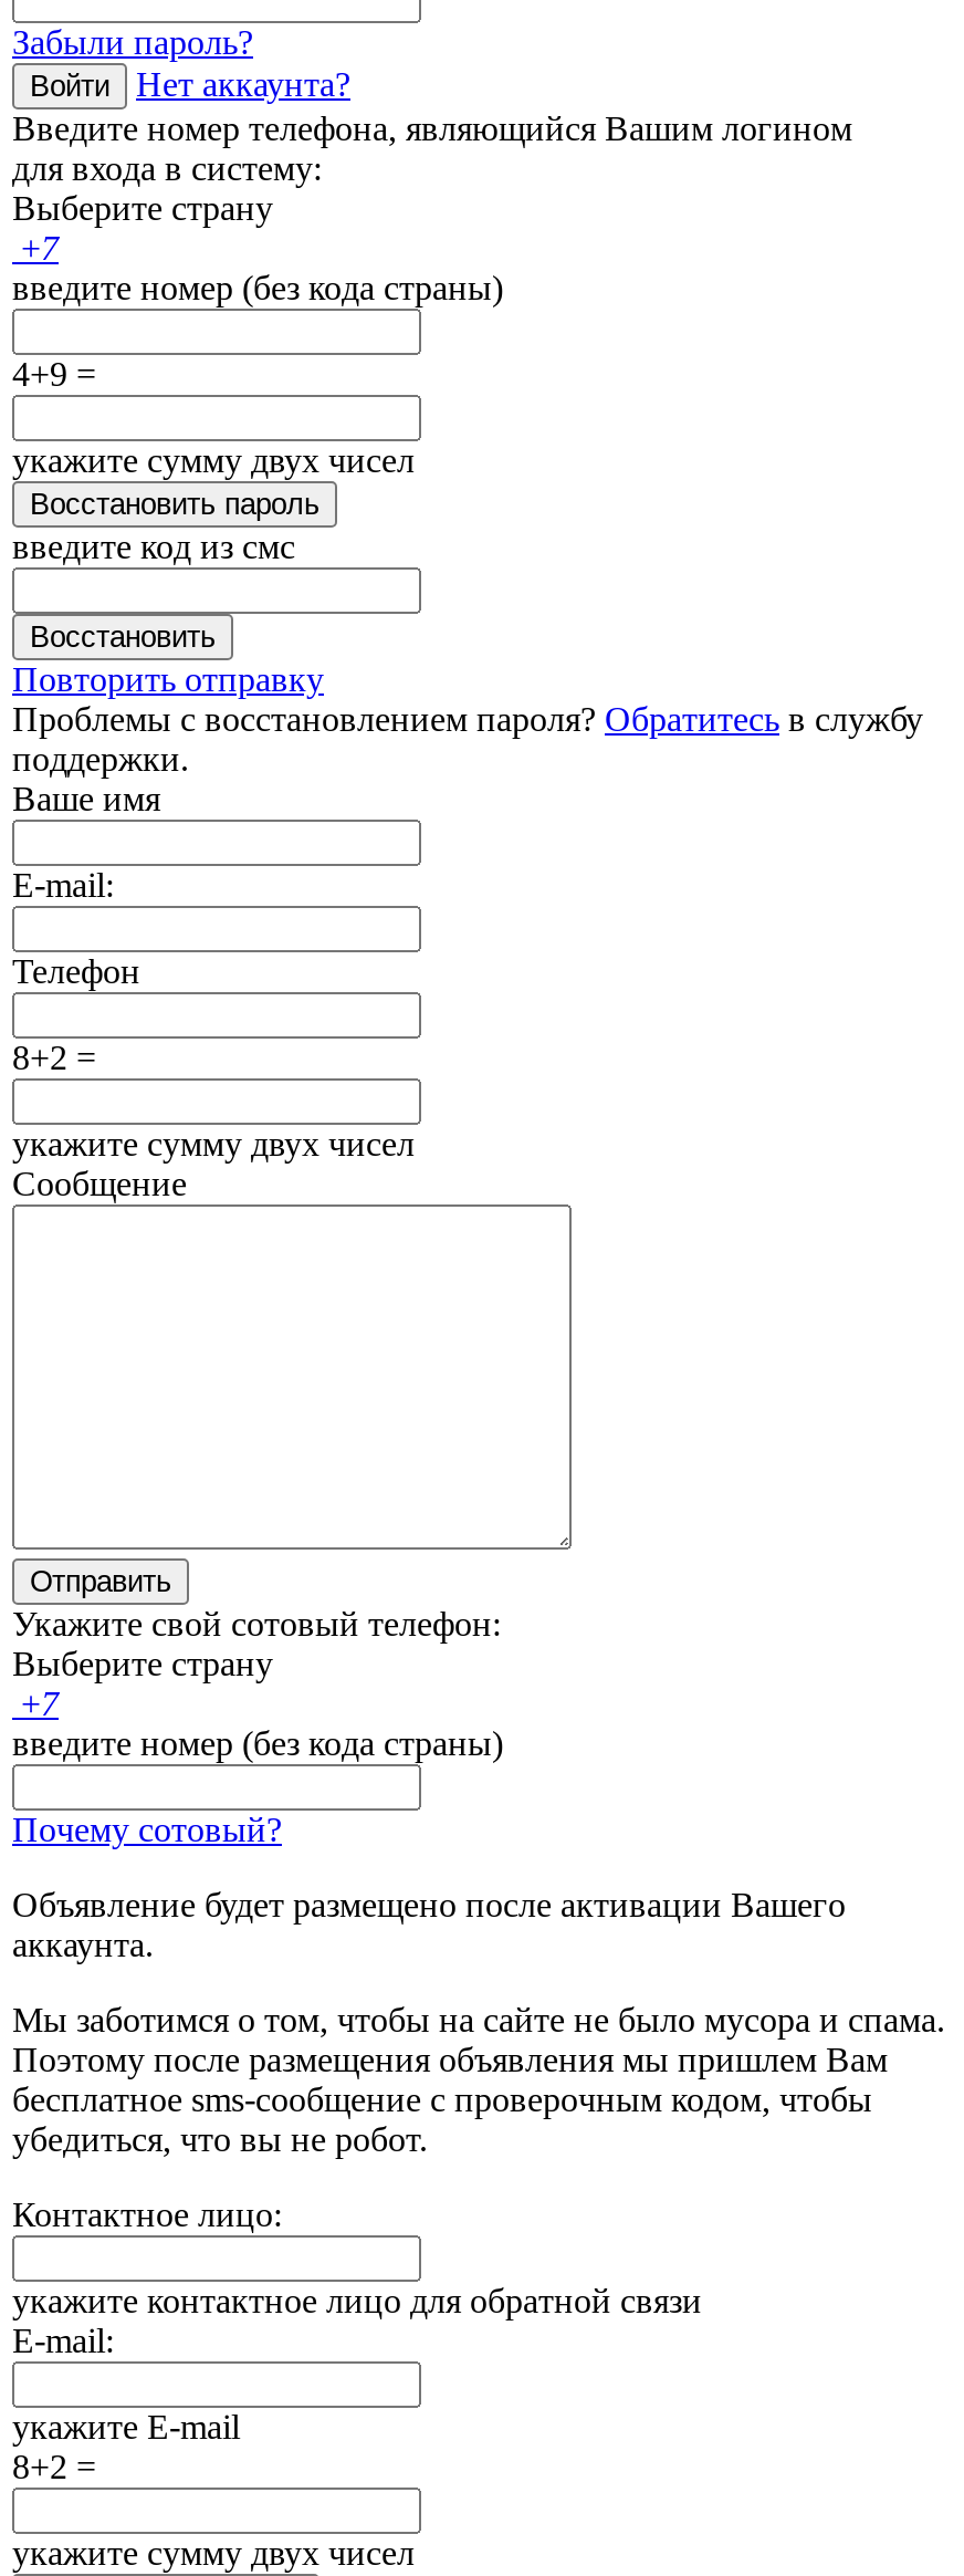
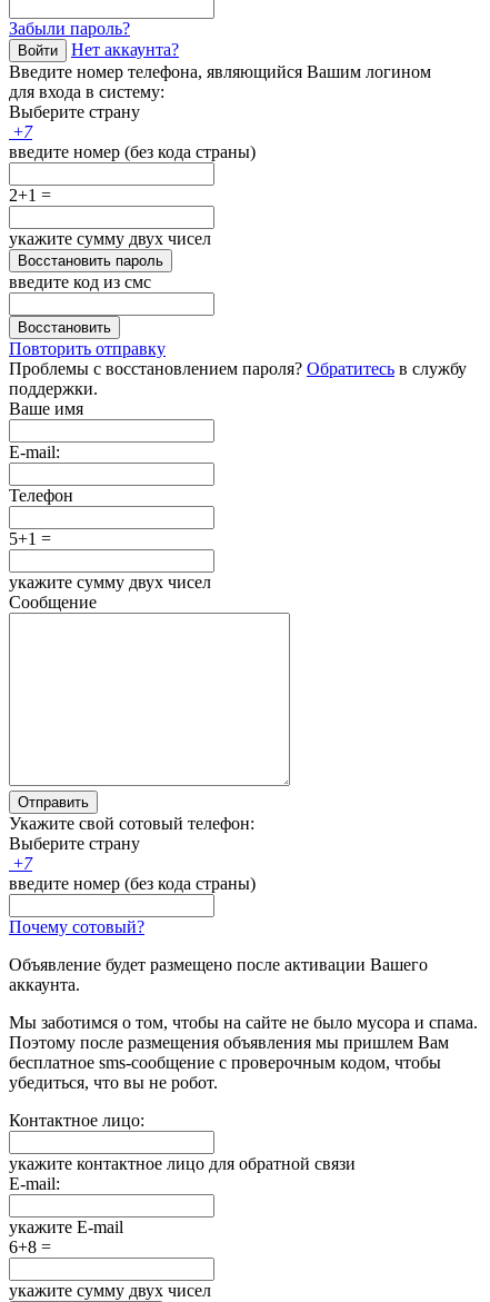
- 4+9 =
+ 2+1 =

- 8+2 =
+ 5+1 =

- 8+2 =
+ 6+8 =
